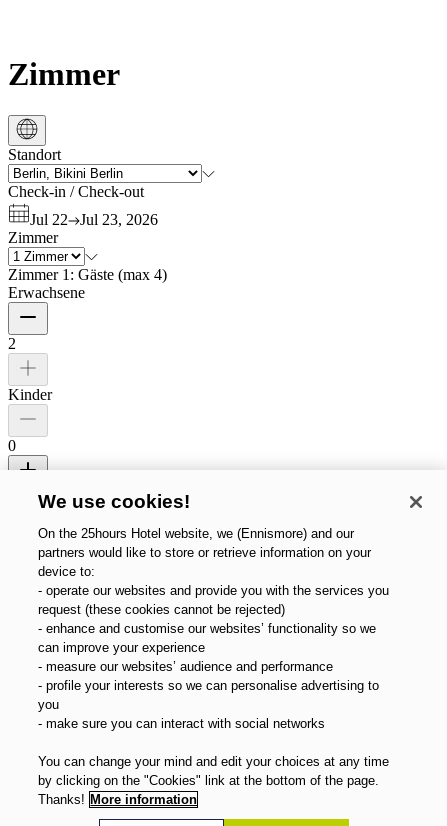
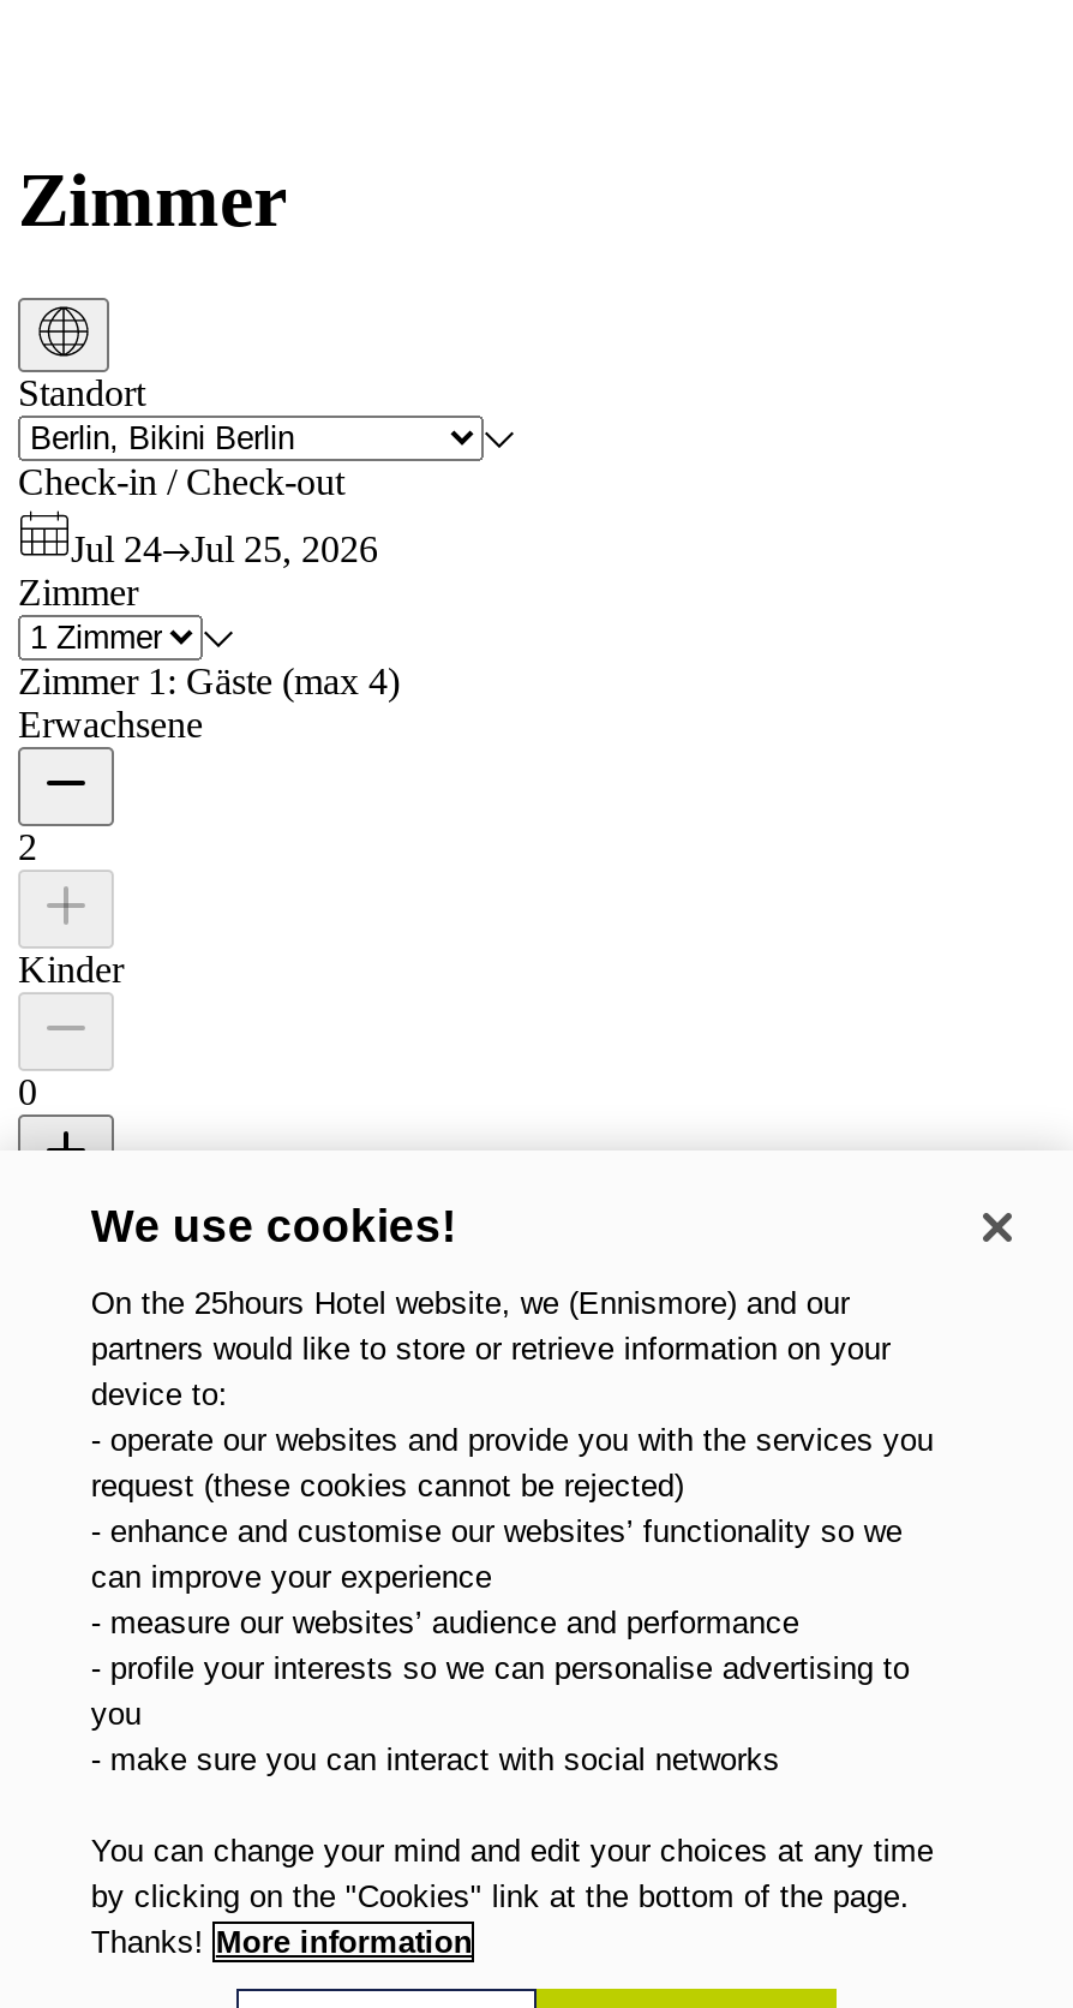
- Jul 22
+ Jul 24

- Jul 23, 2026
+ Jul 25, 2026
